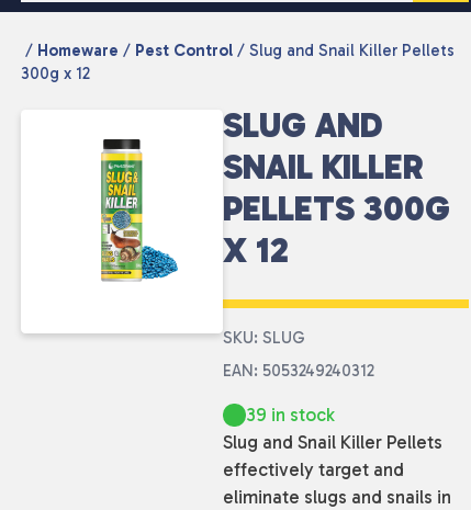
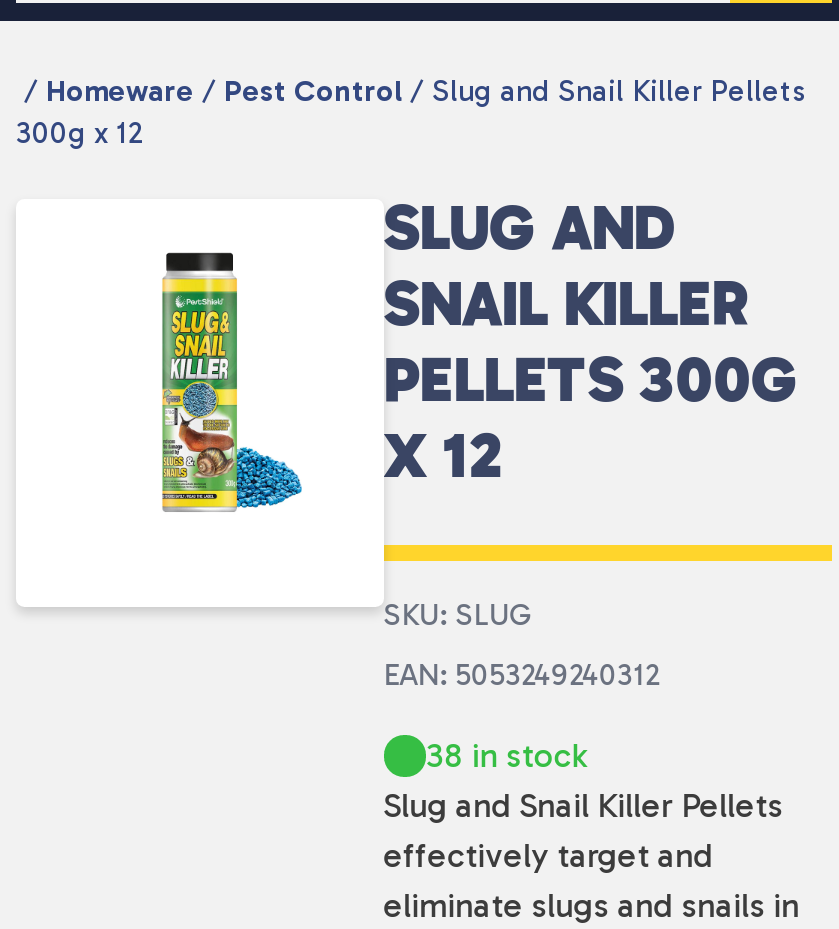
- 39 in stock
+ 38 in stock
